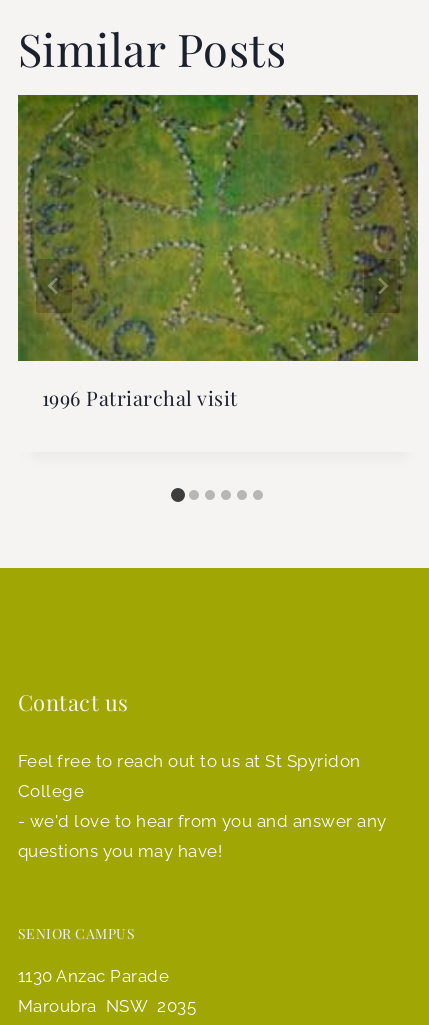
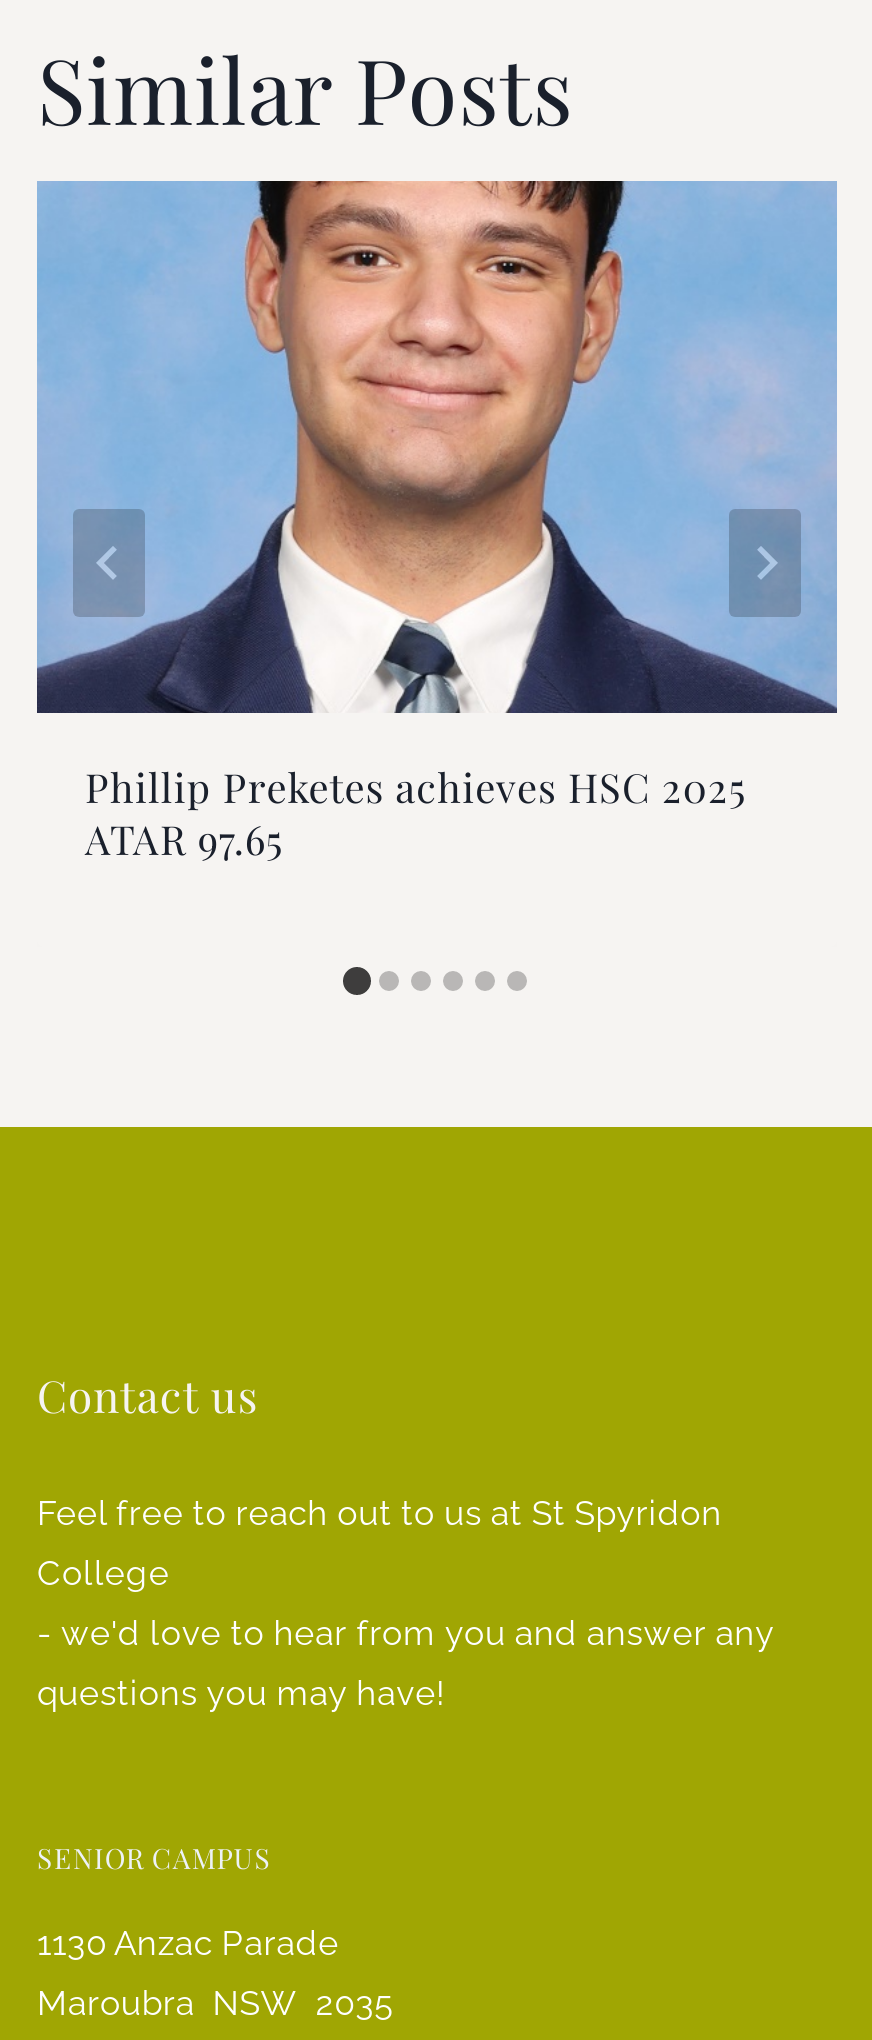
- [image]
- 1996 Patriarchal visit
+ [image]
+ Phillip Preketes achieves HSC 2025
+ ATAR 97.65
